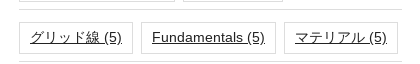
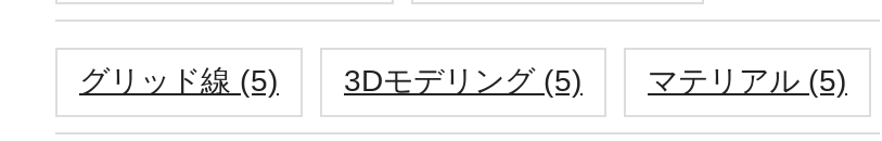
- Fundamentals (5)
+ 3Dモデリング(5)
